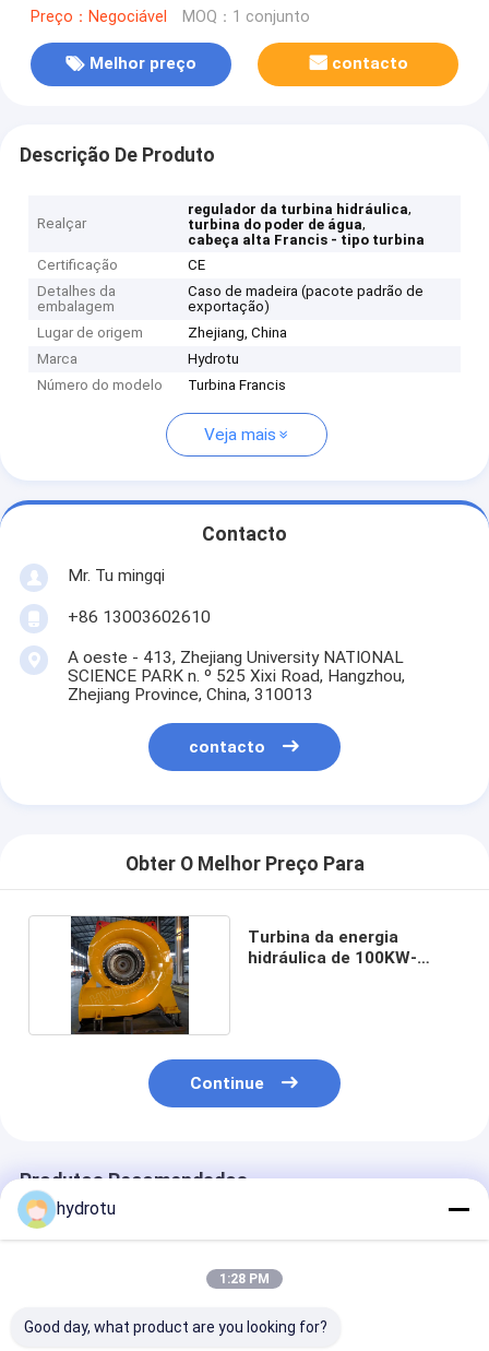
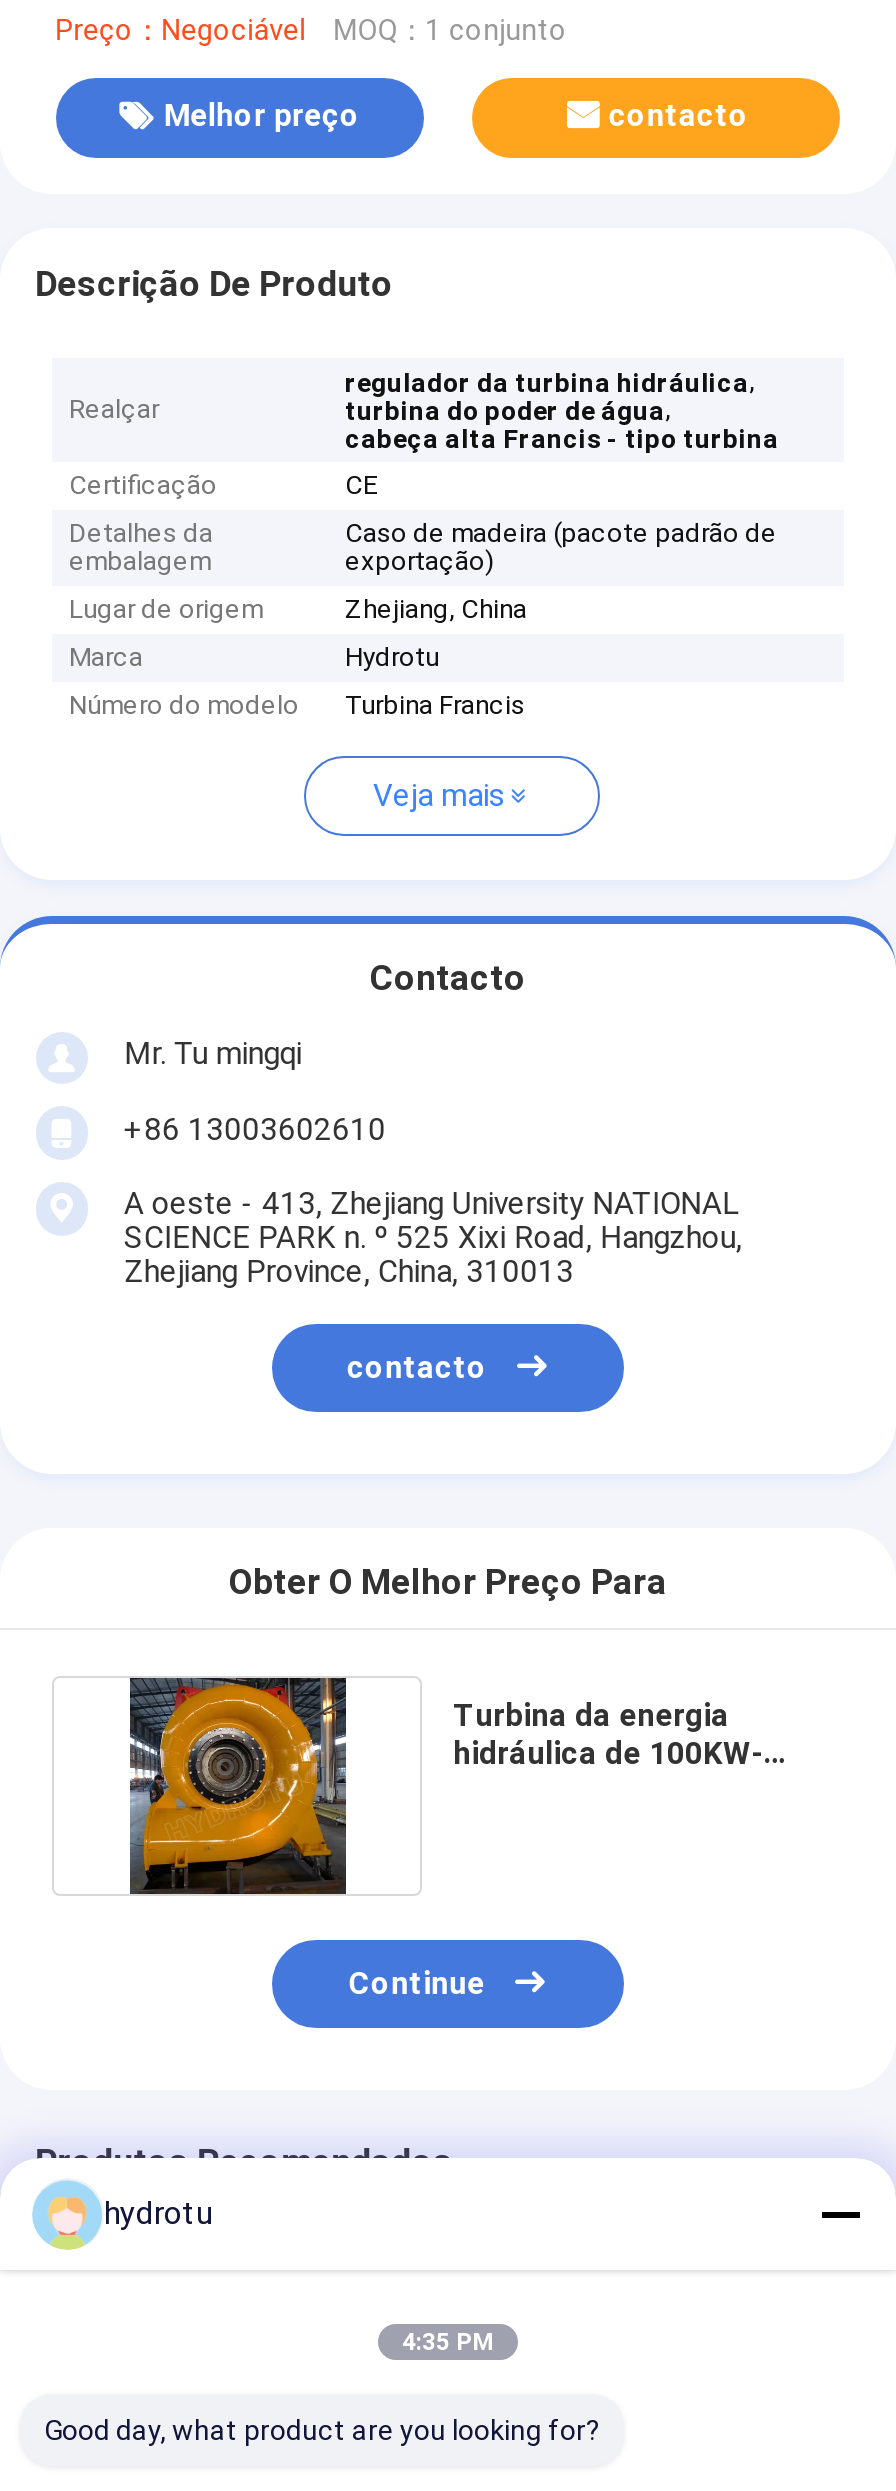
- 1:28 PM
+ 4:35 PM
